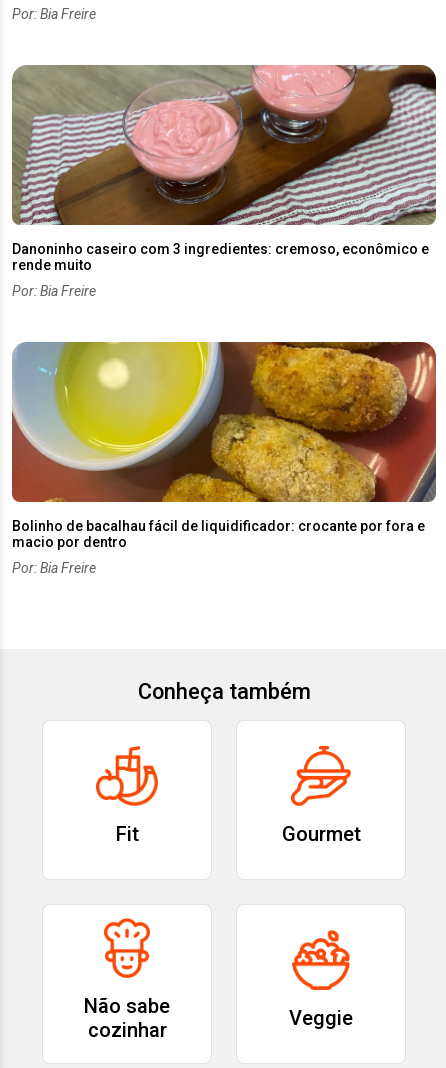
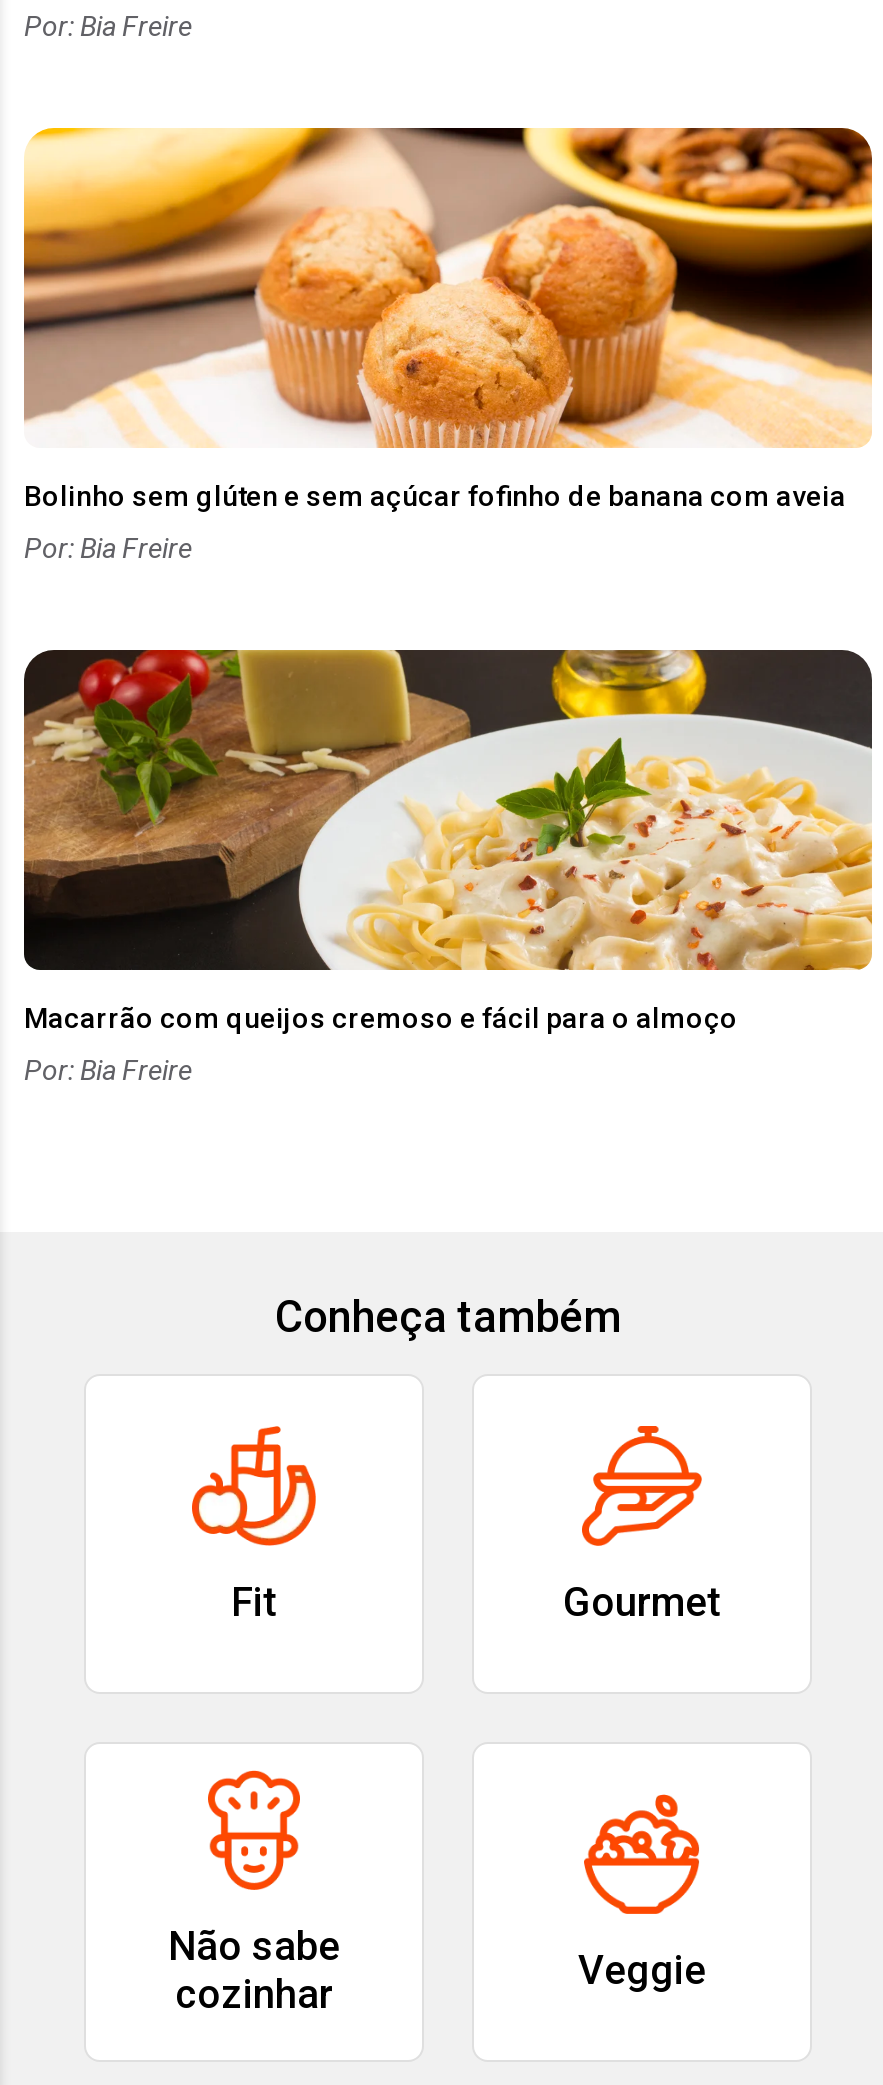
- [image]
- Danoninho caseiro com 3 ingredientes: cremoso, econômico e
- rende muito
+ [image]
+ Bolinho sem glúten e sem açúcar fofinho de banana com aveia

- [image]
- Bolinho de bacalhau fácil de liquidificador: crocante por fora e
- macio por dentro
+ [image]
+ Macarrão com queijos cremoso e fácil para o almoço
